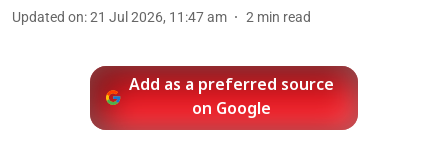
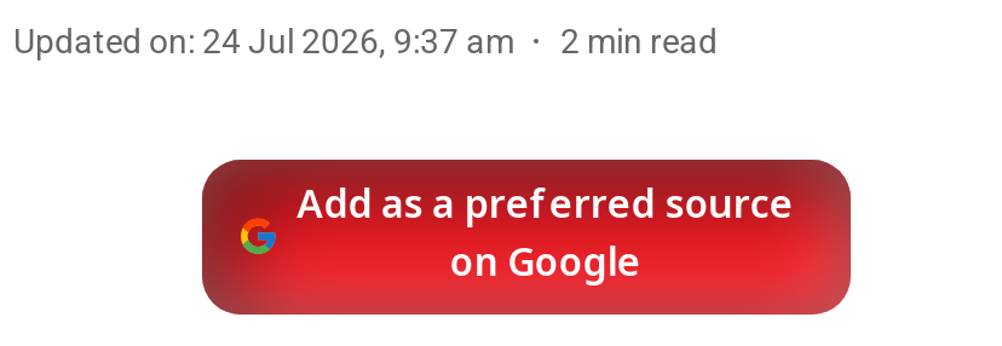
- Updated on: 21 Jul 2026, 11:47 am
+ Updated on: 24 Jul 2026, 9:37 am
